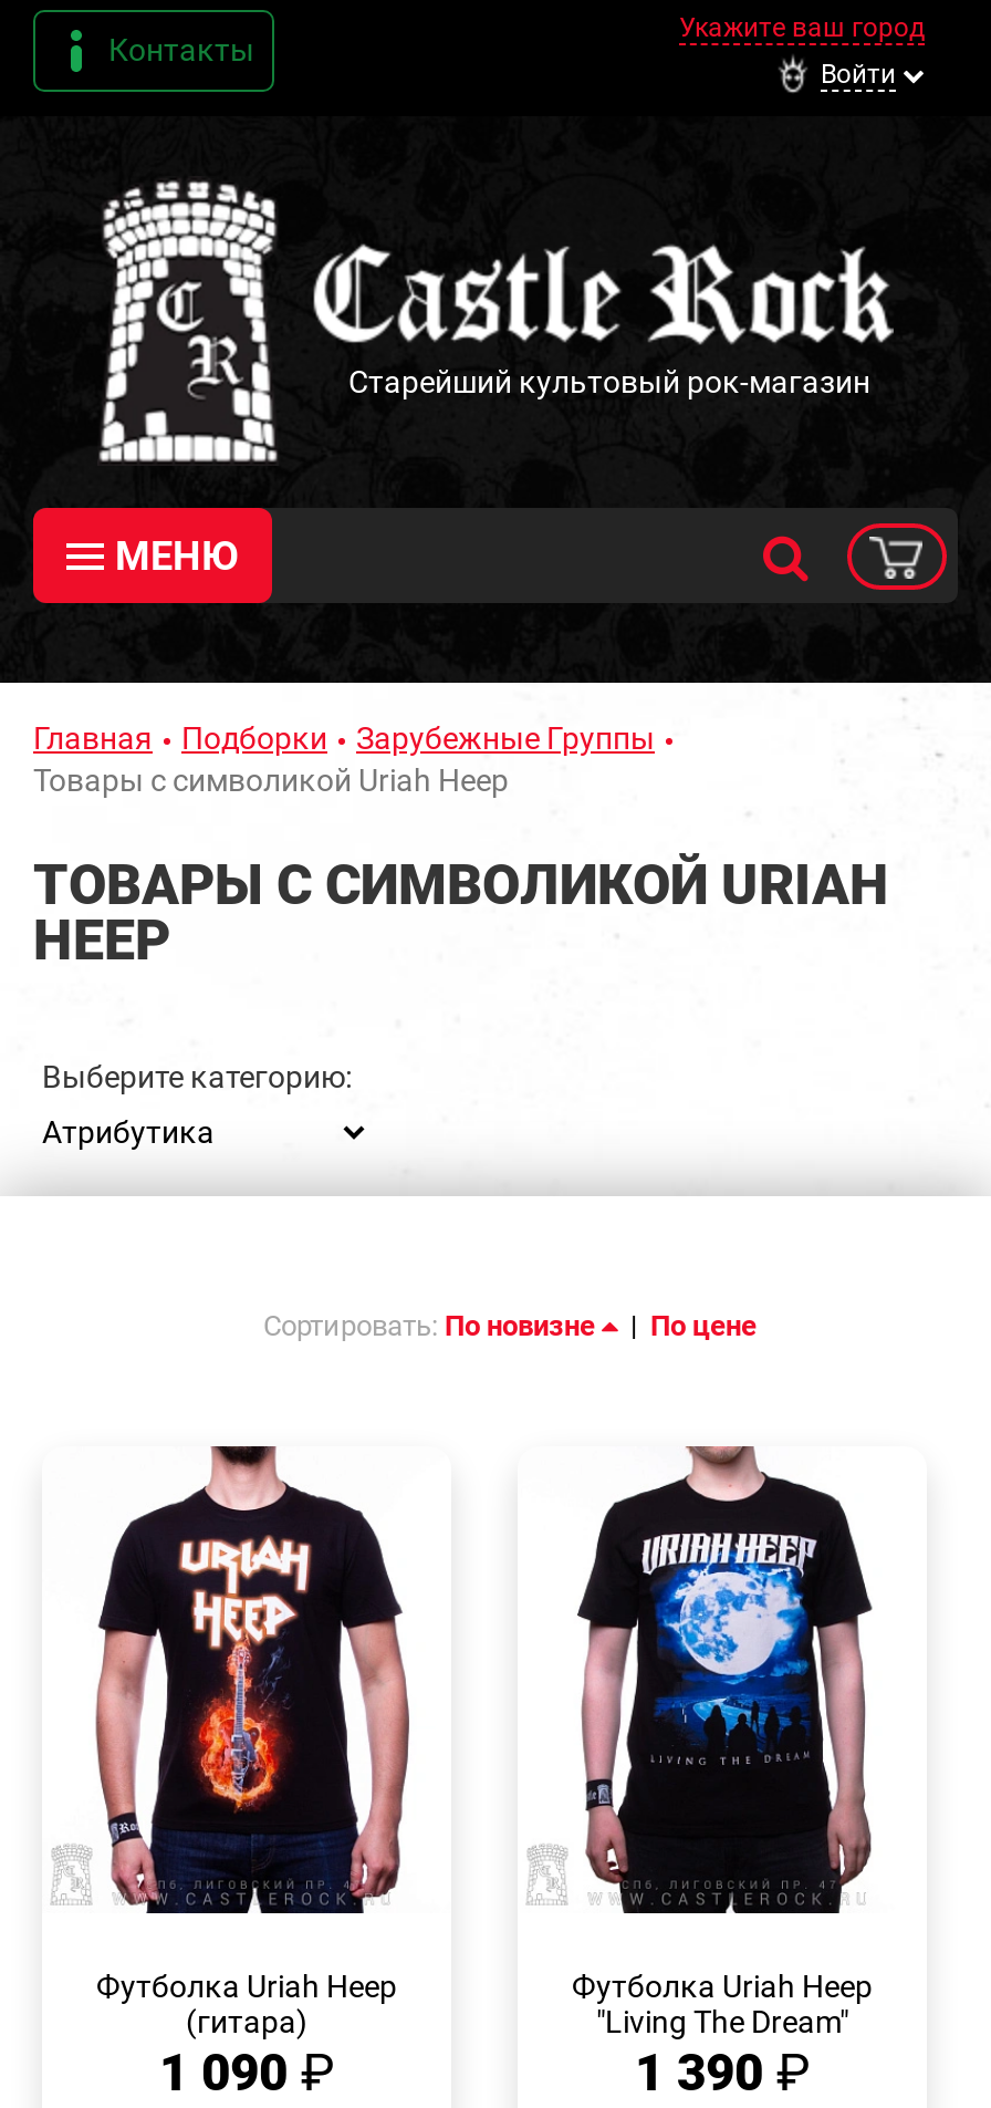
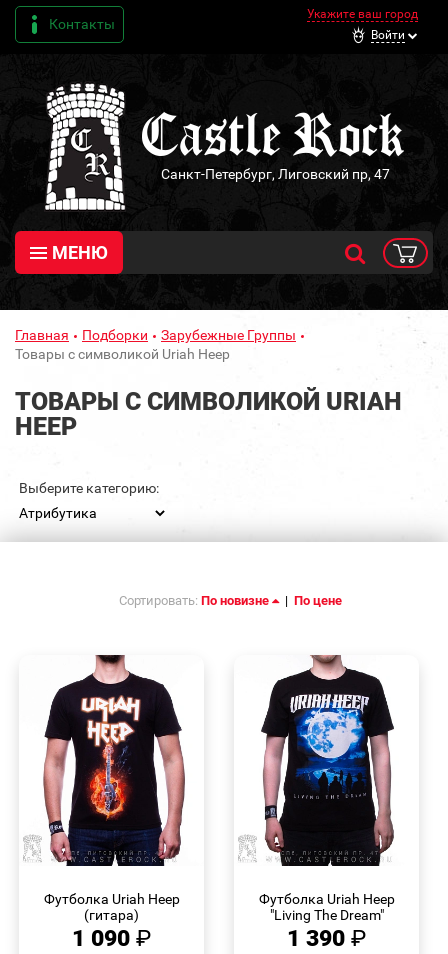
- Старейший культовый рок-магазин
+ Санкт-Петербург, Лиговский пр, 47
